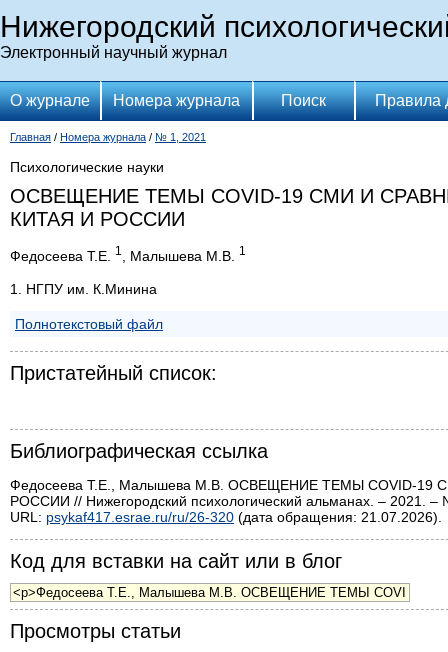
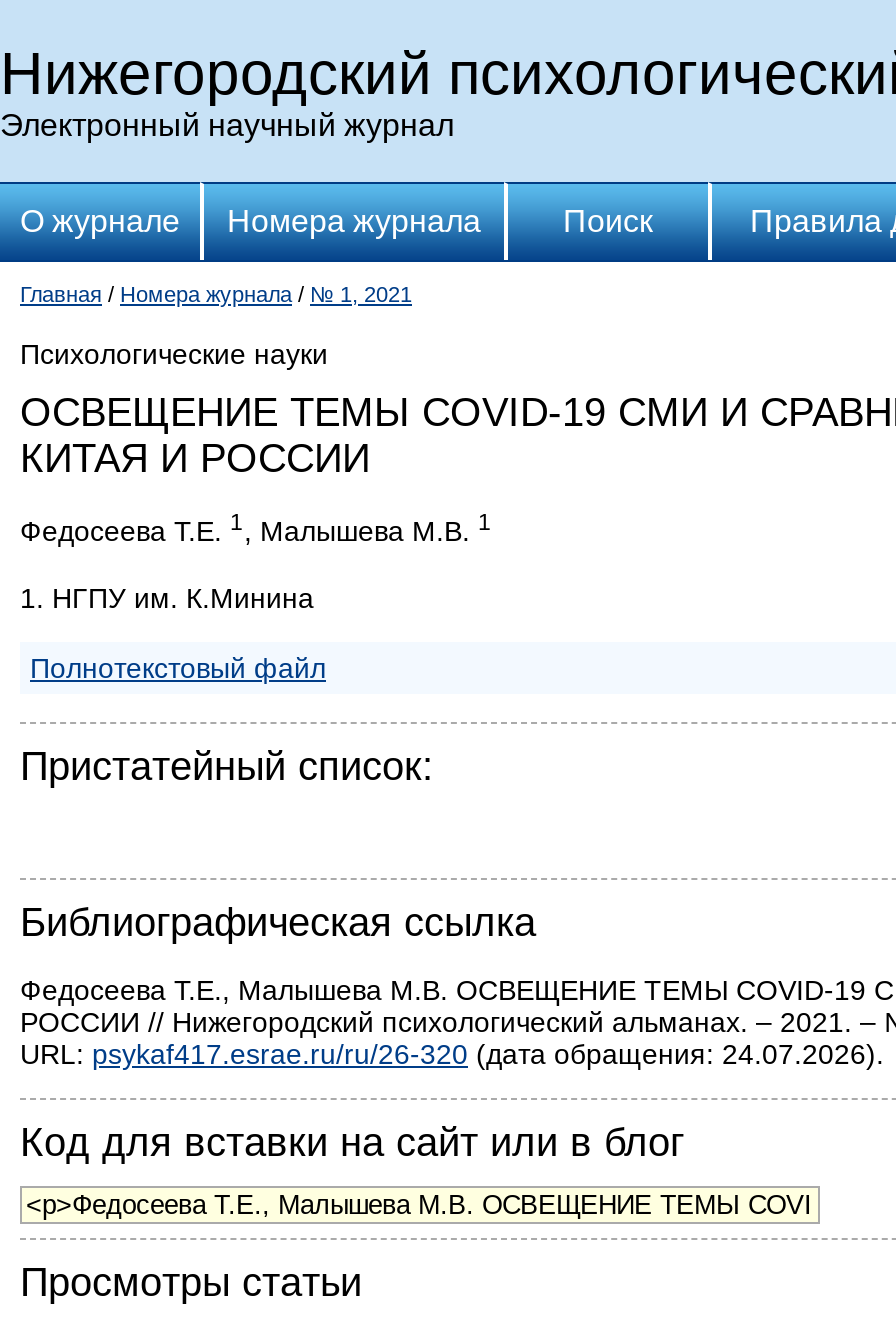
- URL: psykaf417.esrae.ru/ru/26-320 (дата обращения: 21.07.2026).
+ URL: psykaf417.esrae.ru/ru/26-320 (дата обращения: 24.07.2026).
